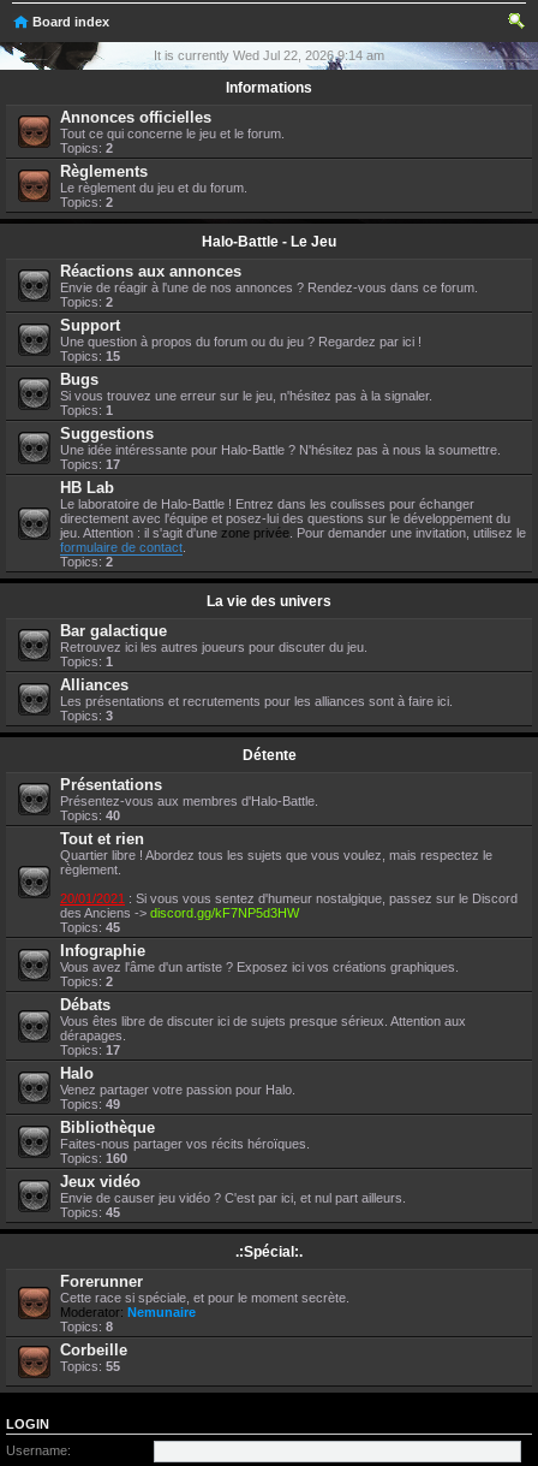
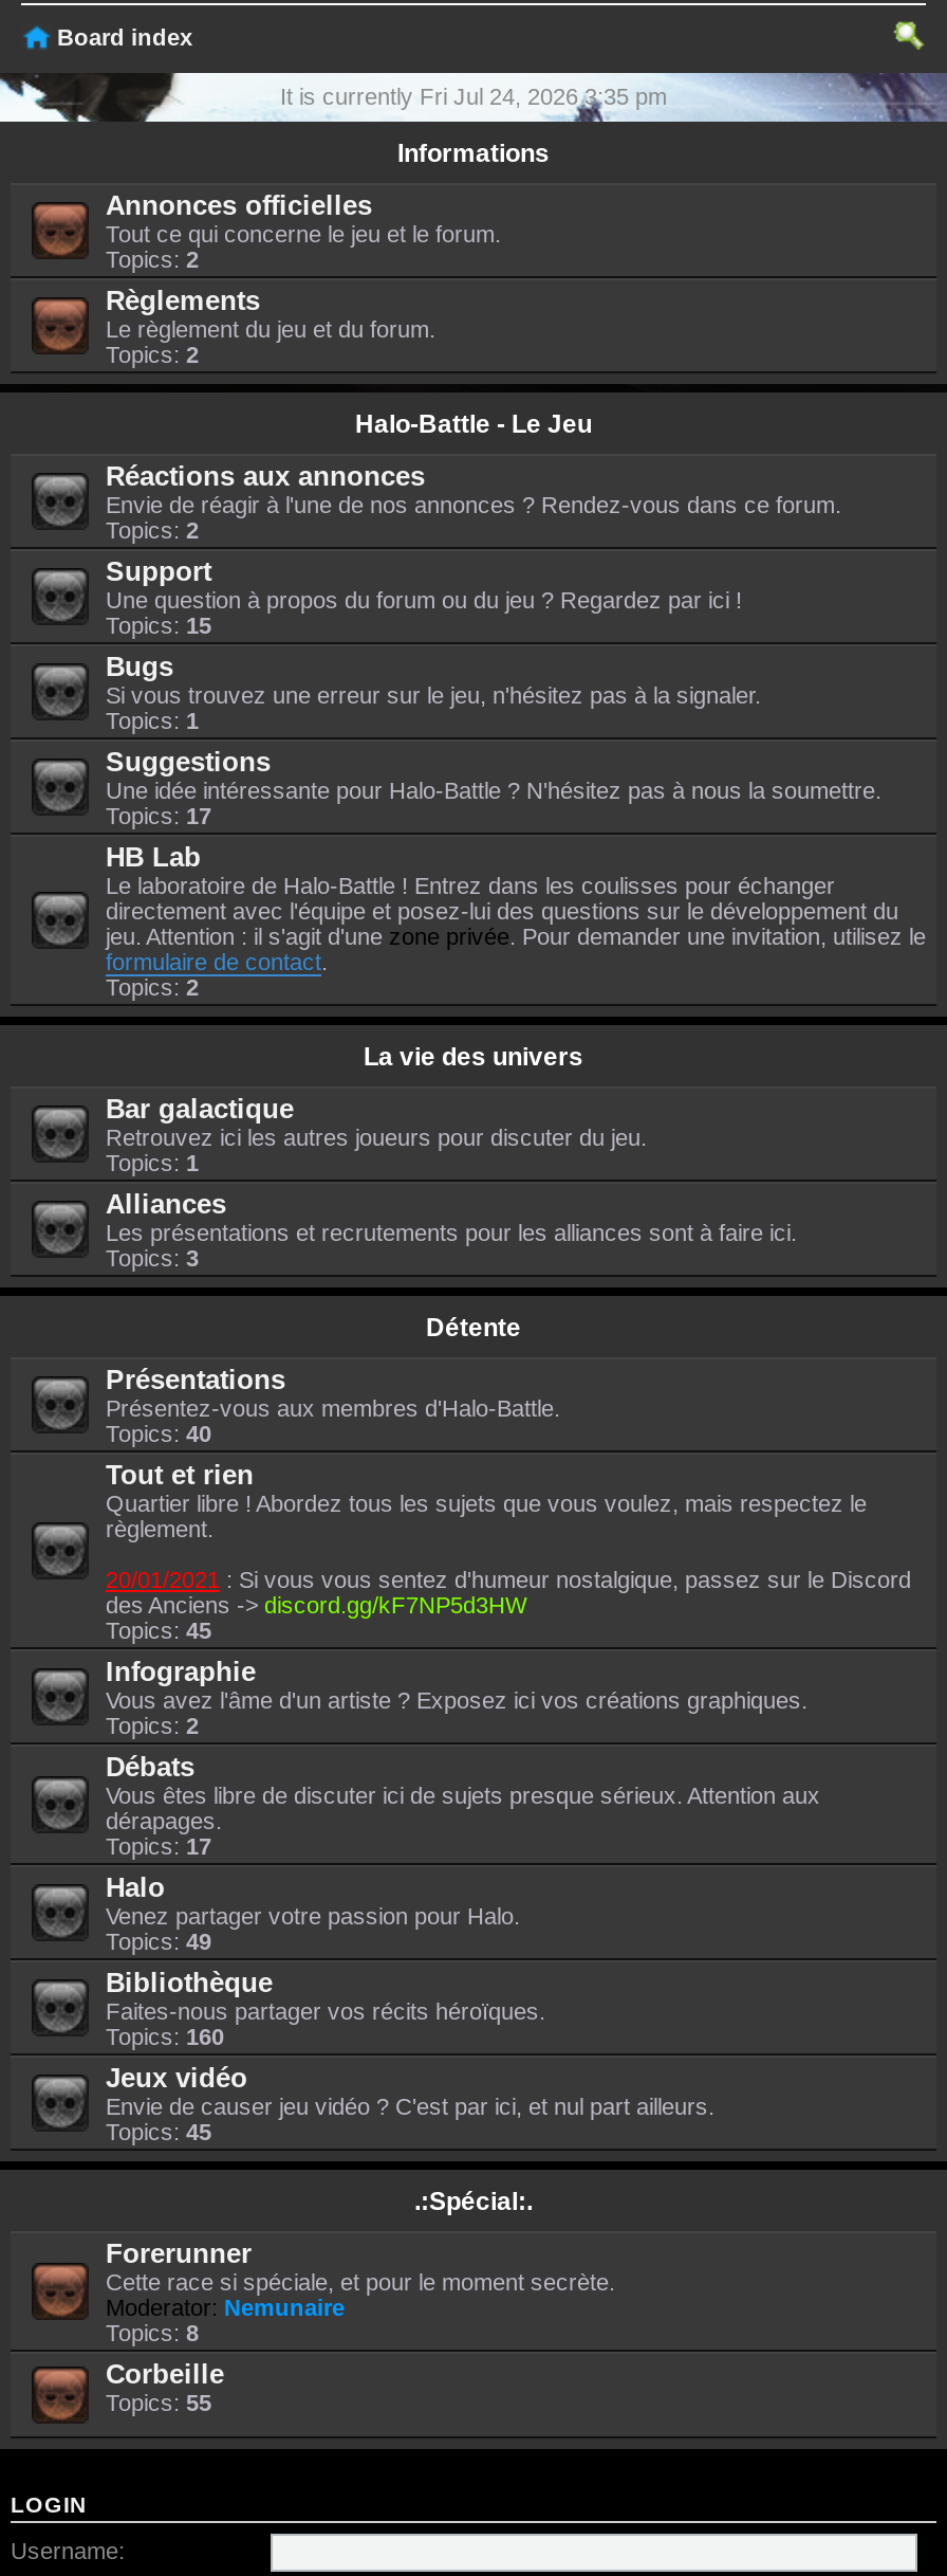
- It is currently Wed Jul 22, 2026 9:14 am
+ It is currently Fri Jul 24, 2026 3:35 pm
